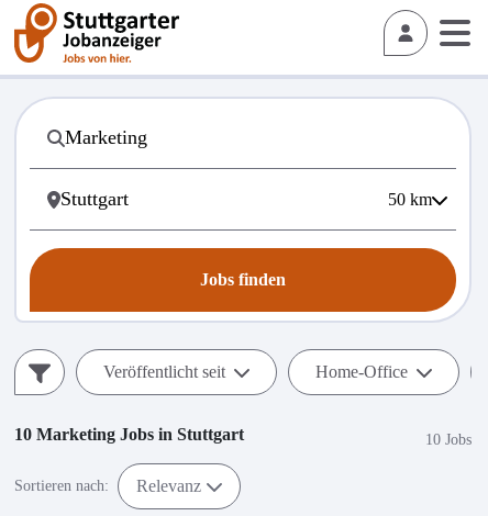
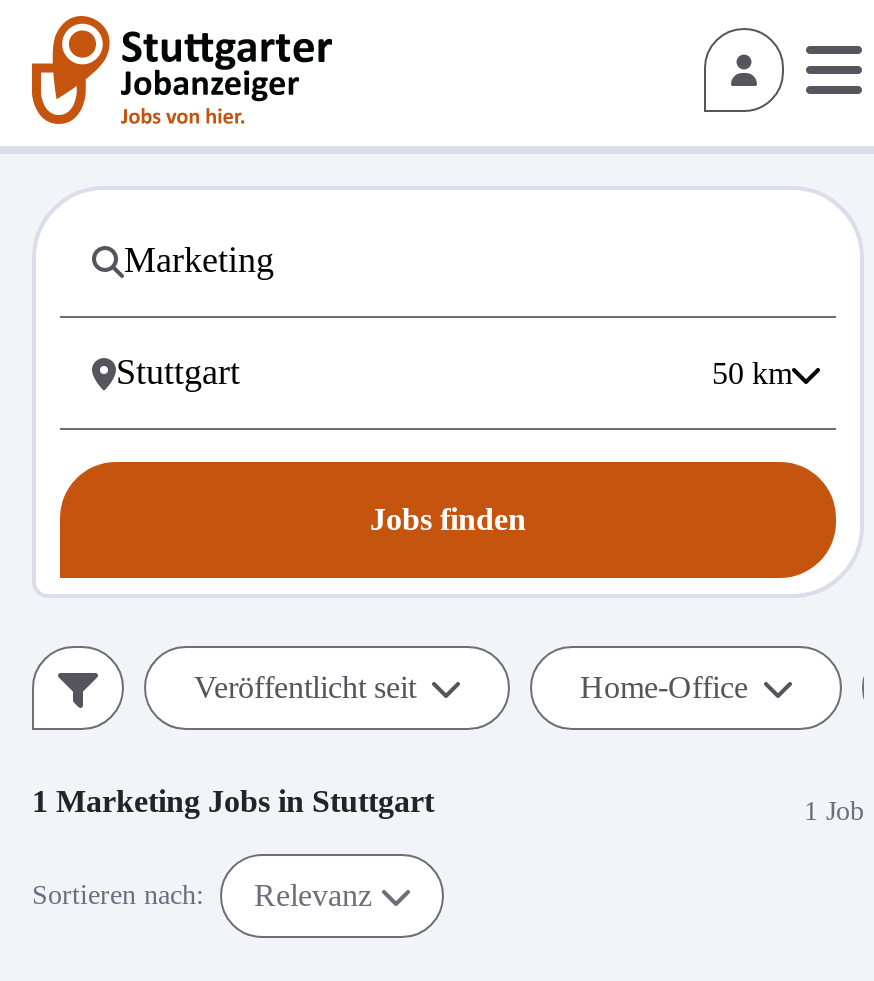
- 10 Marketing Jobs in Stuttgart
- 10 Jobs
+ 1 Marketing Jobs in Stuttgart
+ 1 Job
